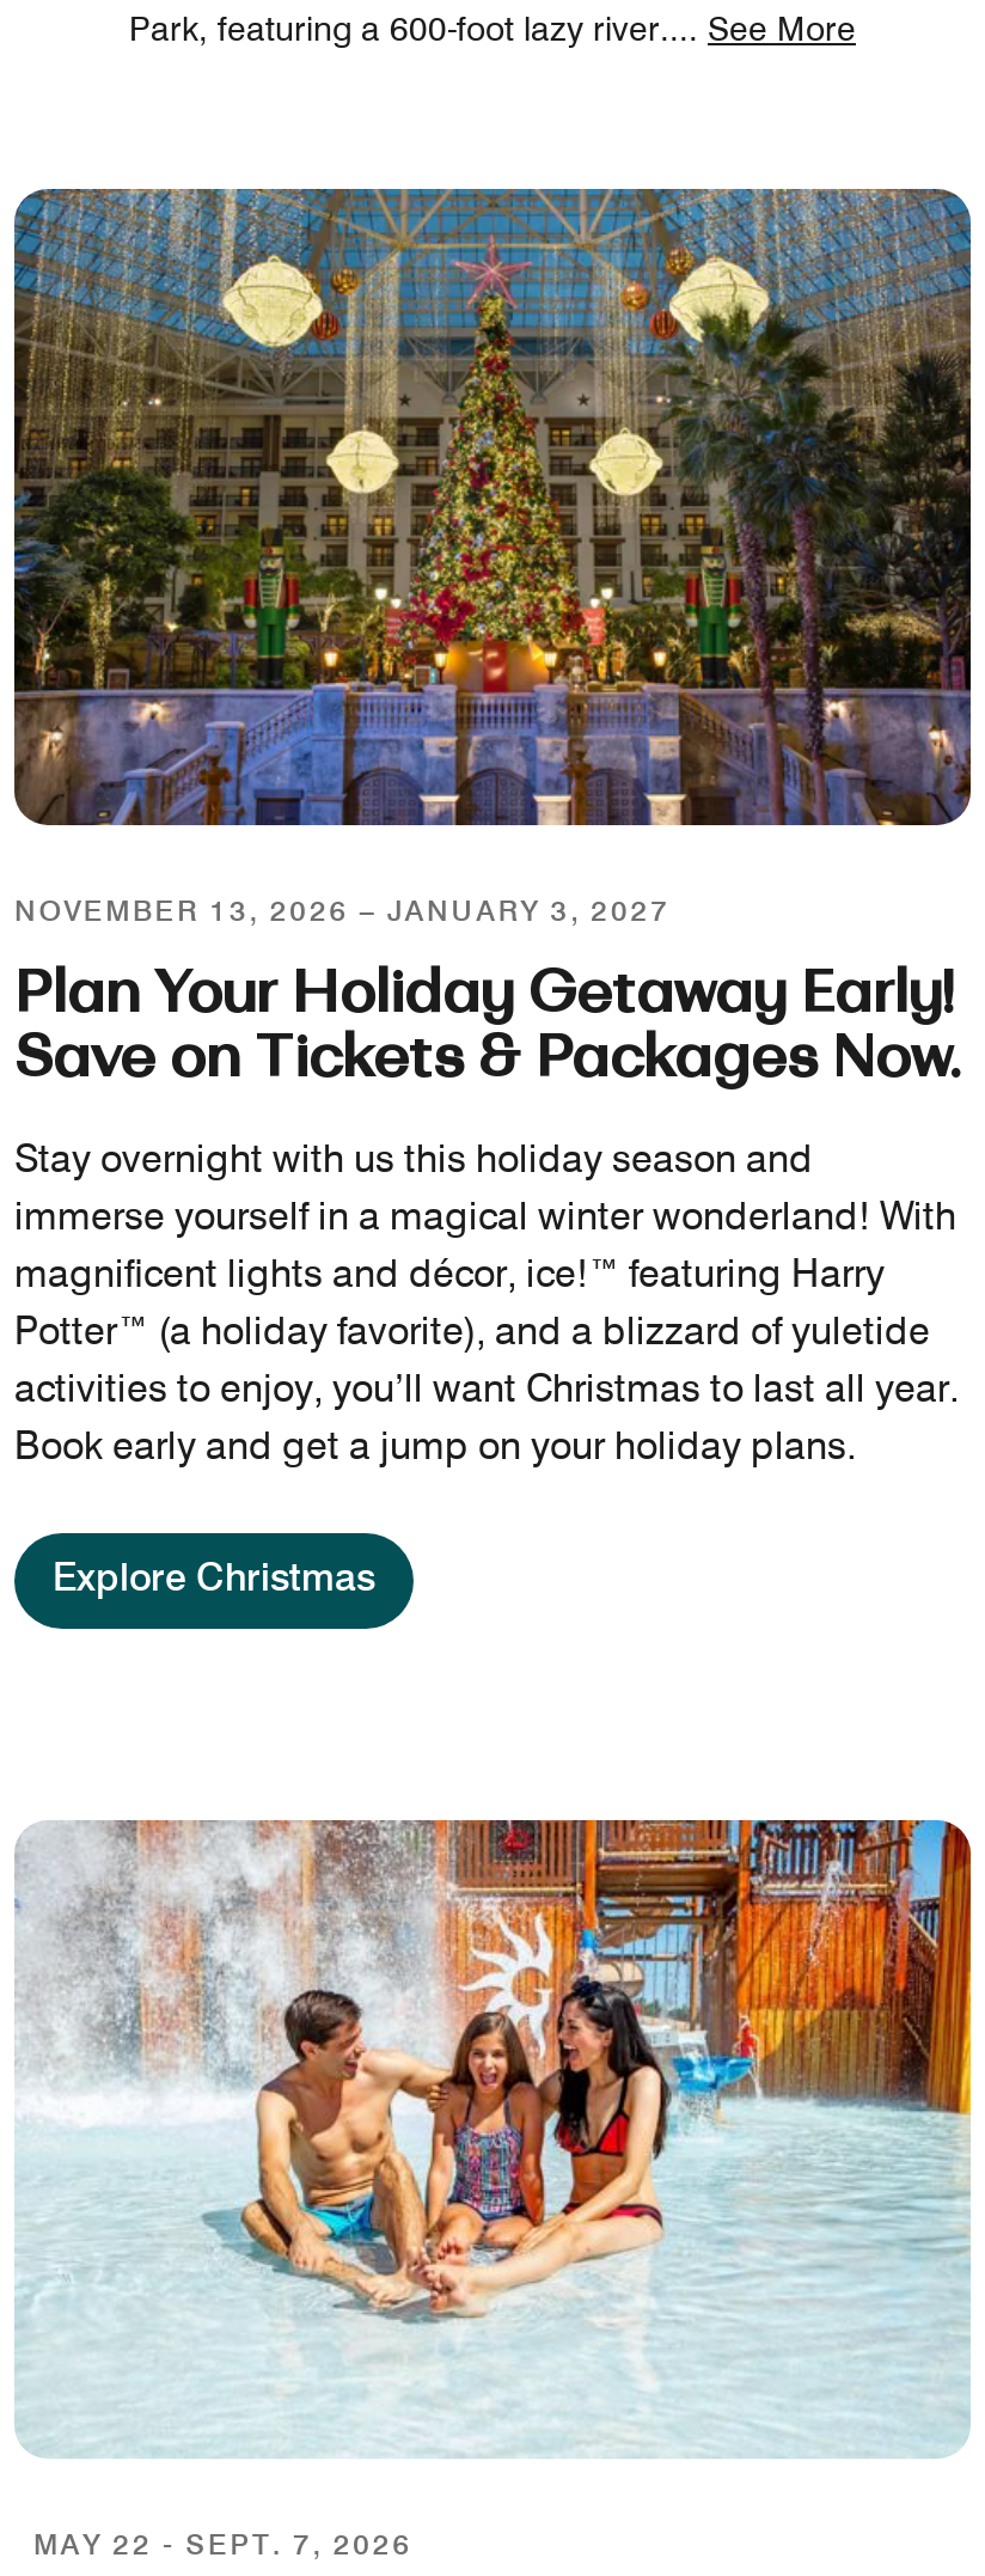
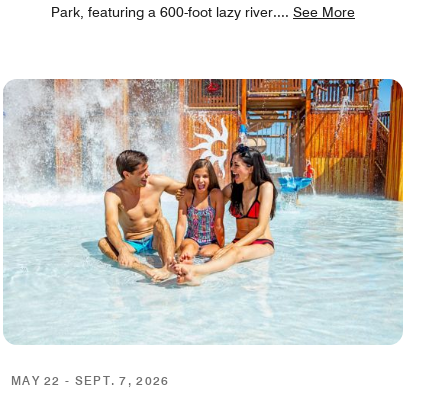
- [image]
- NOVEMBER 13, 2026 – JANUARY 3, 2027
- Plan Your Holiday Getaway Early!
- Save on Tickets & Packages Now.
- Stay overnight with us this holiday season and
- immerse yourself in a magical winter wonderland! With
- magnificent lights and décor, ice!™ featuring Harry
- Potter™ (a holiday favorite), and a blizzard of yuletide
- activities to enjoy, you’ll want Christmas to last all year.
- Book early and get a jump on your holiday plans.
- Explore Christmas
